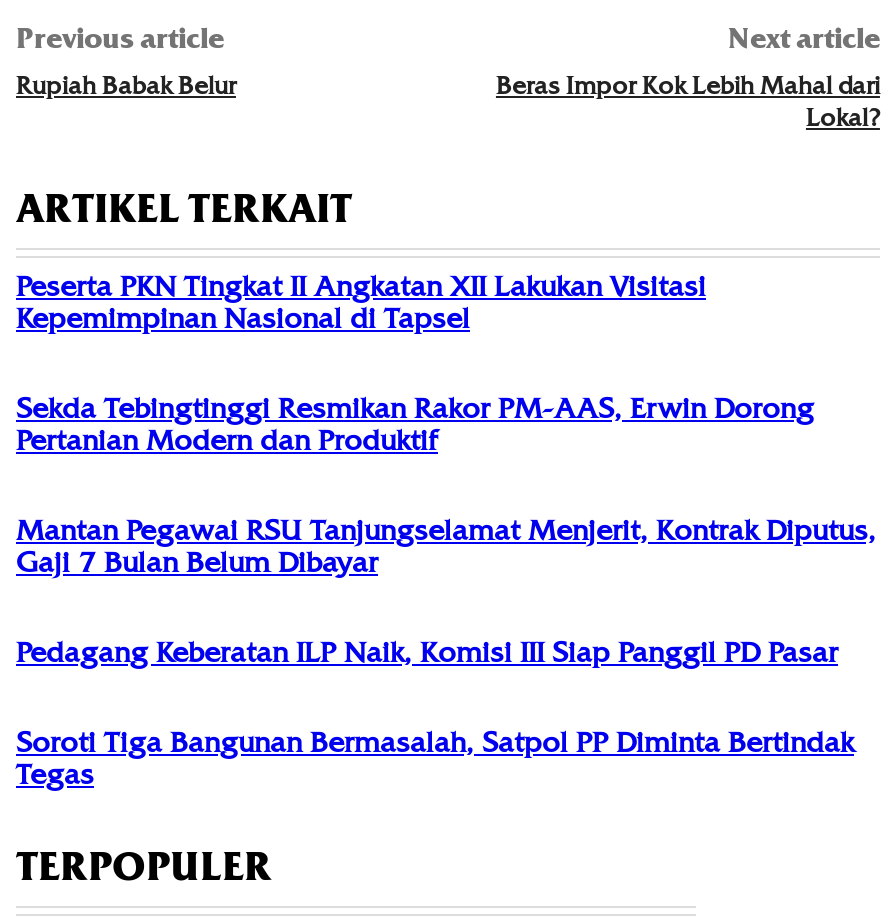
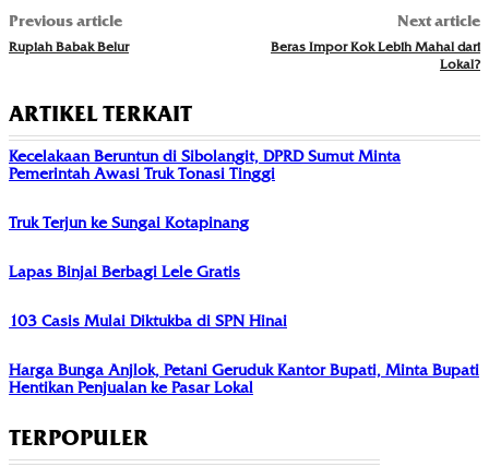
- Peserta PKN Tingkat II Angkatan XII Lakukan Visitasi
- Kepemimpinan Nasional di Tapsel
+ Kecelakaan Beruntun di Sibolangit, DPRD Sumut Minta
+ Pemerintah Awasi Truk Tonasi Tinggi

- Sekda Tebingtinggi Resmikan Rakor PM-AAS, Erwin Dorong
- Pertanian Modern dan Produktif
+ Truk Terjun ke Sungai Kotapinang

- Mantan Pegawai RSU Tanjungselamat Menjerit, Kontrak Diputus,
- Gaji 7 Bulan Belum Dibayar
+ Lapas Binjai Berbagi Lele Gratis

- Pedagang Keberatan ILP Naik, Komisi III Siap Panggil PD Pasar
+ 103 Casis Mulai Diktukba di SPN Hinai

- Soroti Tiga Bangunan Bermasalah, Satpol PP Diminta Bertindak
- Tegas
+ Harga Bunga Anjlok, Petani Geruduk Kantor Bupati, Minta Bupati
+ Hentikan Penjualan ke Pasar Lokal
